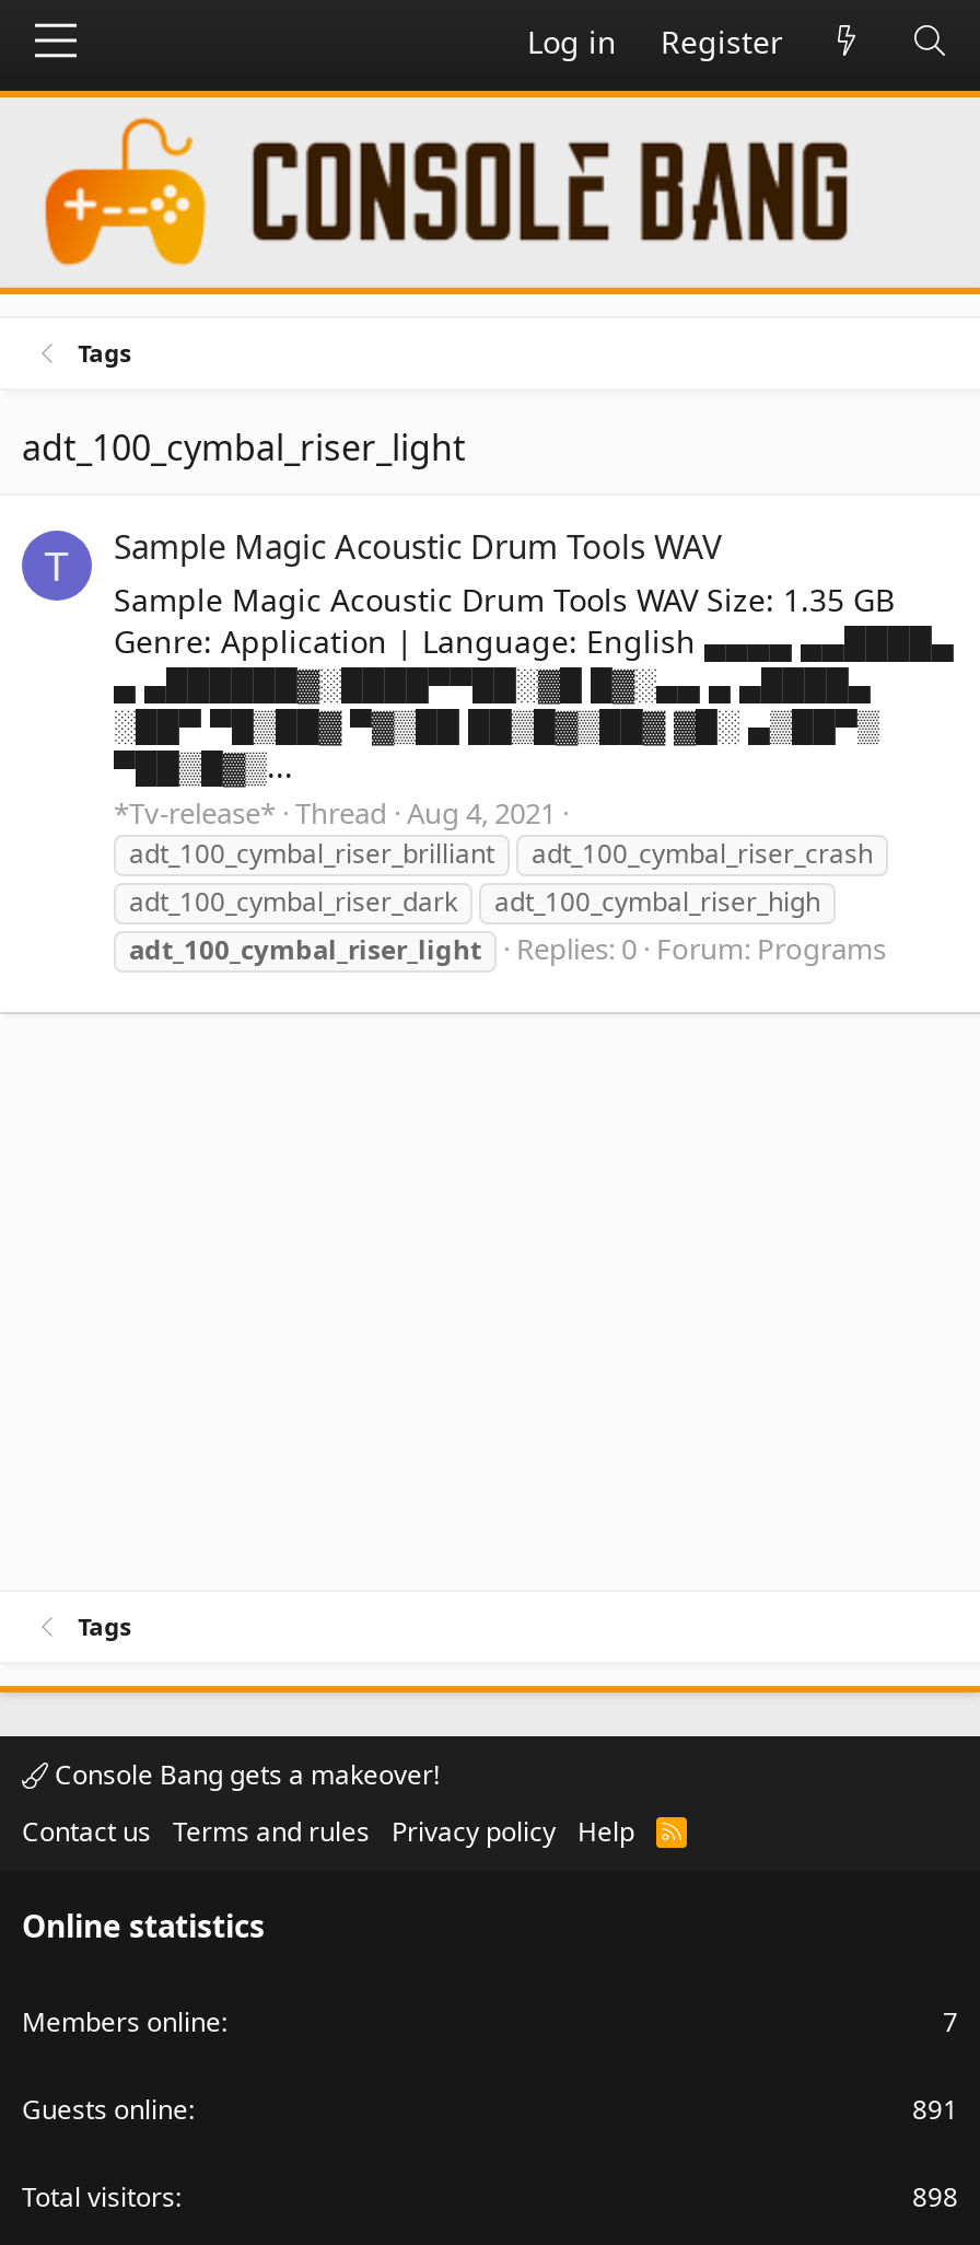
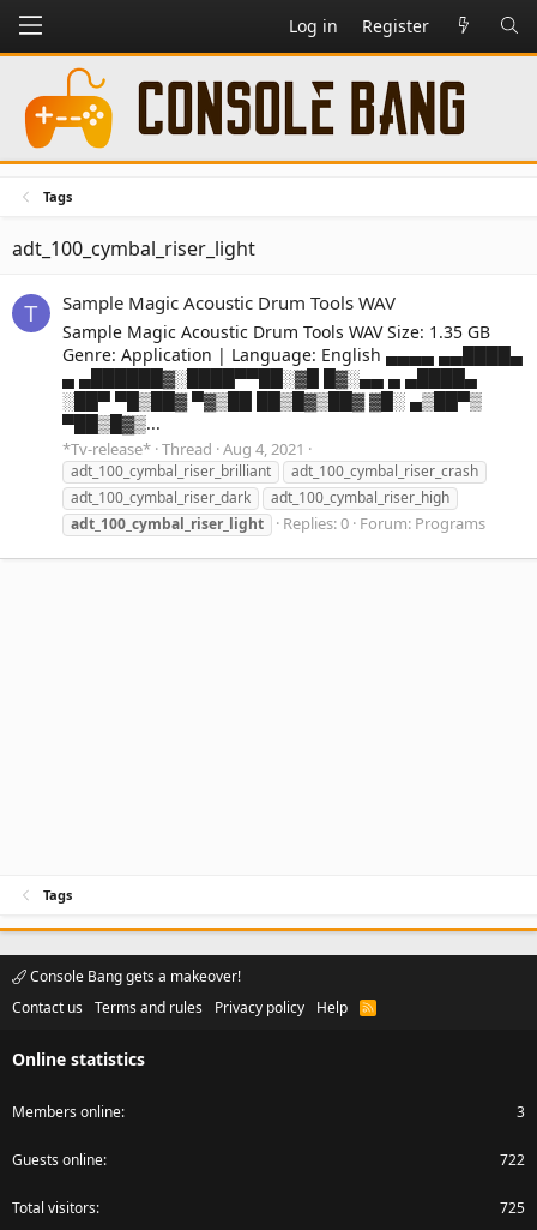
- 7
+ 3

- 891
+ 722

- 898
+ 725
